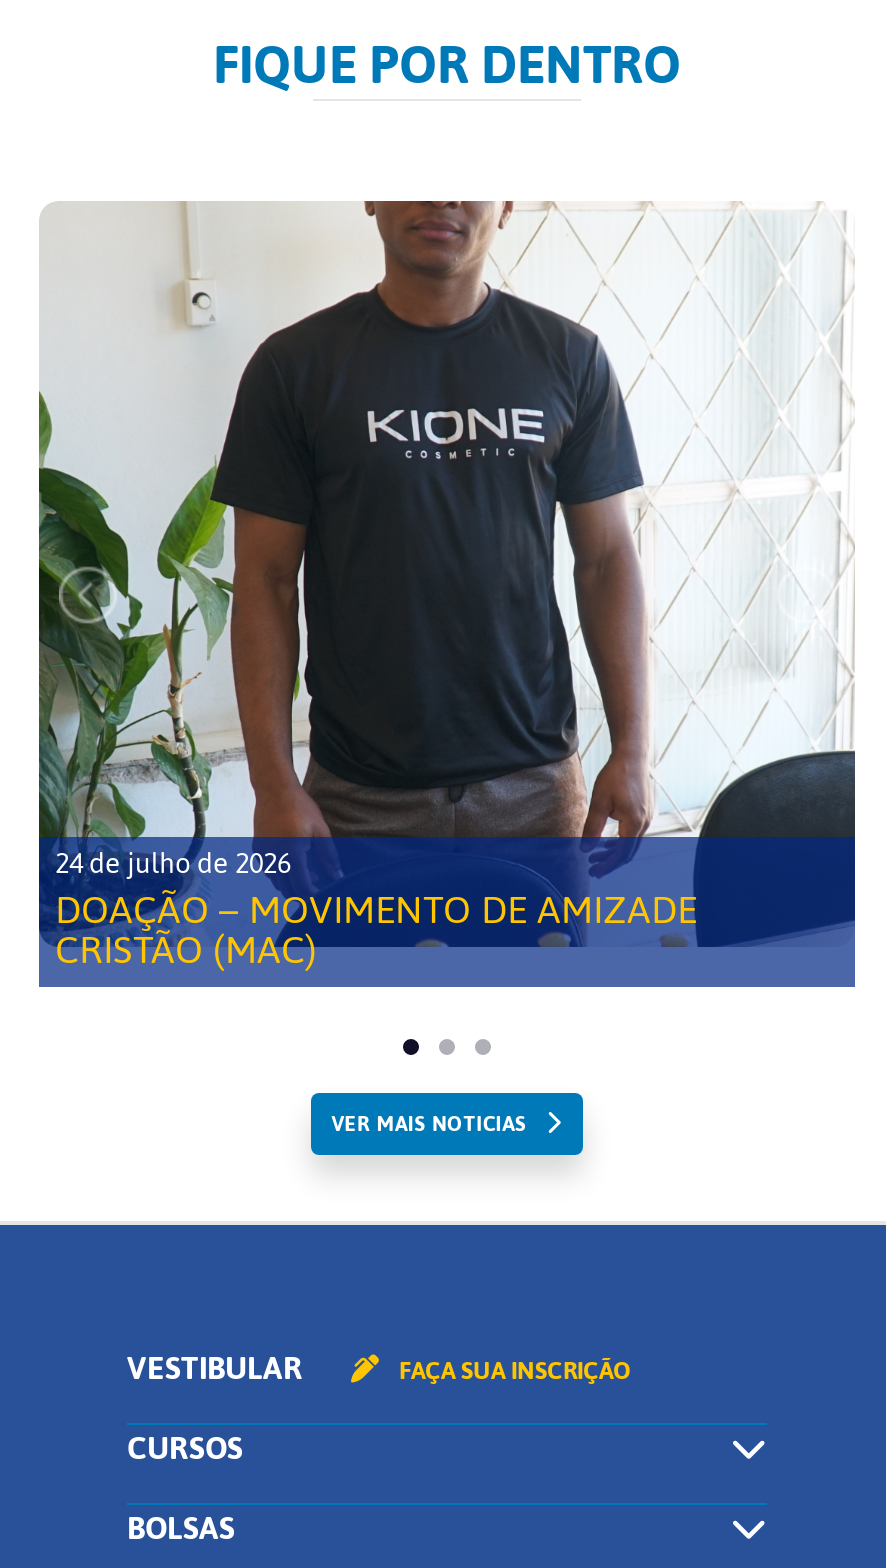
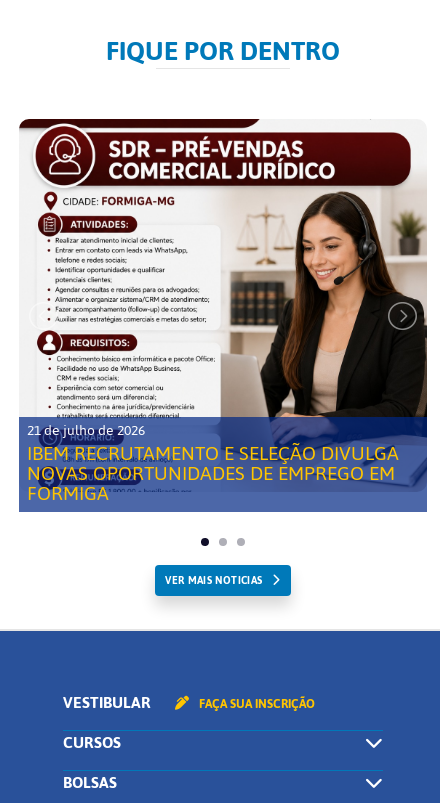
- [image]
- 24 de julho de 2026
- DOAÇÃO – MOVIMENTO DE AMIZADE
- CRISTÃO (MAC)
+ [image]
+ 21 de julho de 2026
+ IBEM RECRUTAMENTO E SELEÇÃO DIVULGA
+ NOVAS OPORTUNIDADES DE EMPREGO EM
+ FORMIGA
